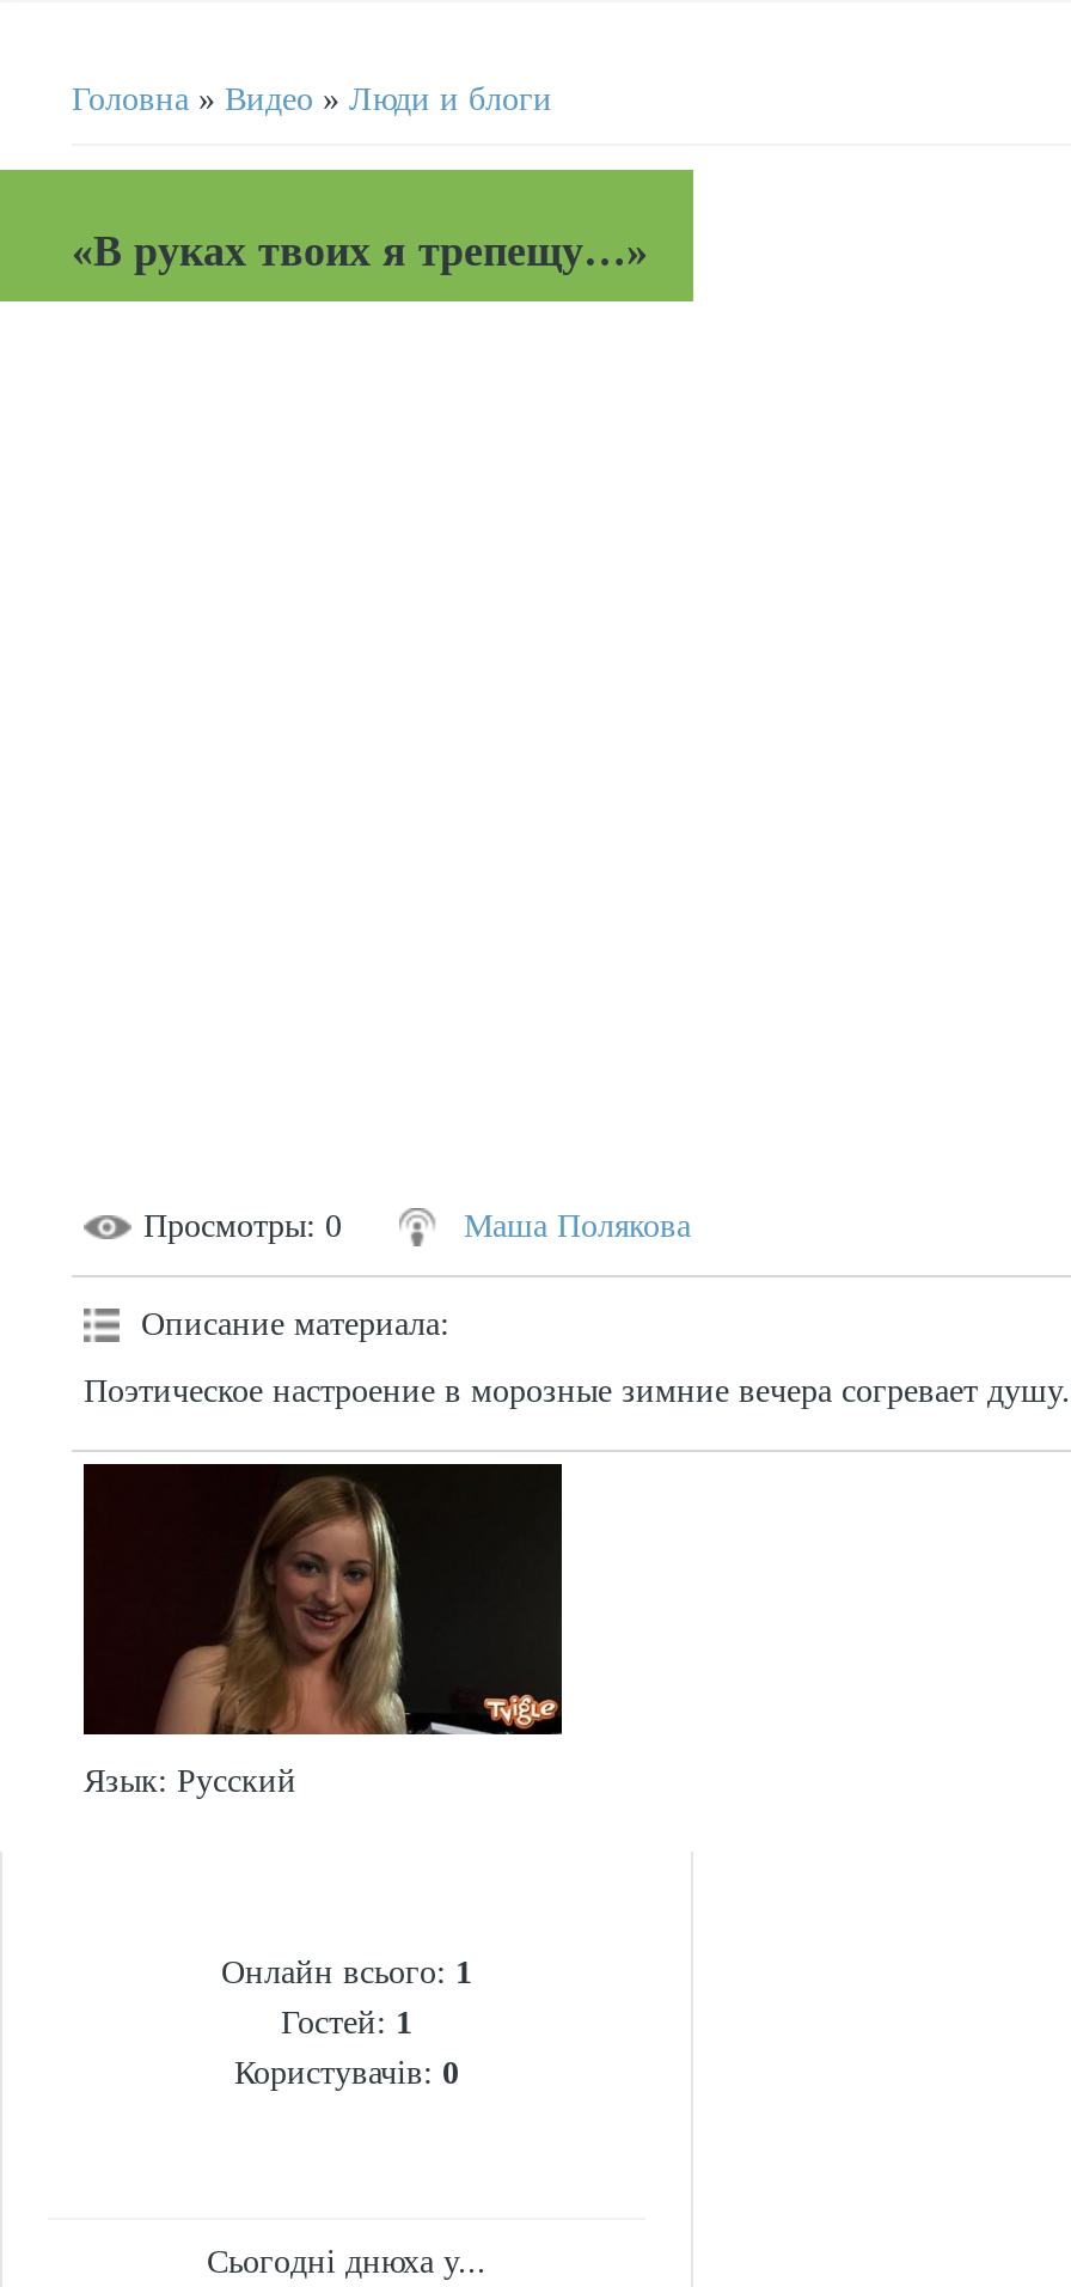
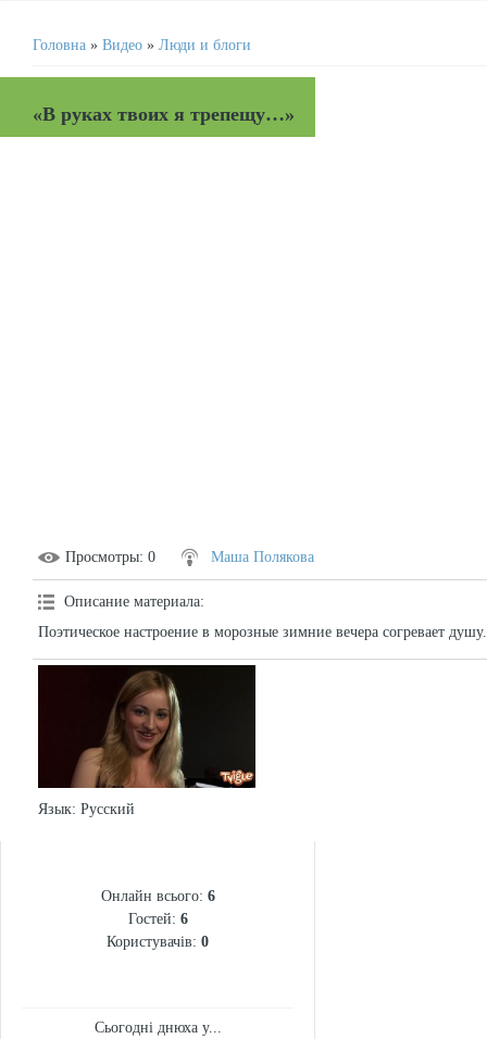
- Онлайн всього: 1
+ Онлайн всього: 6

- Гостей: 1
+ Гостей: 6
